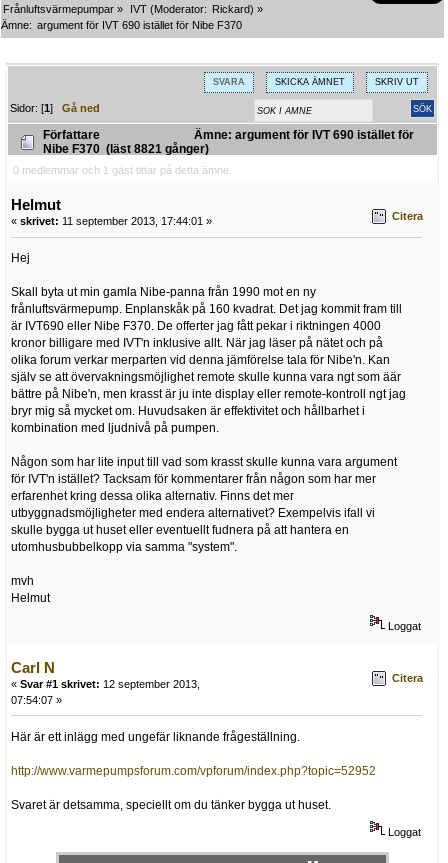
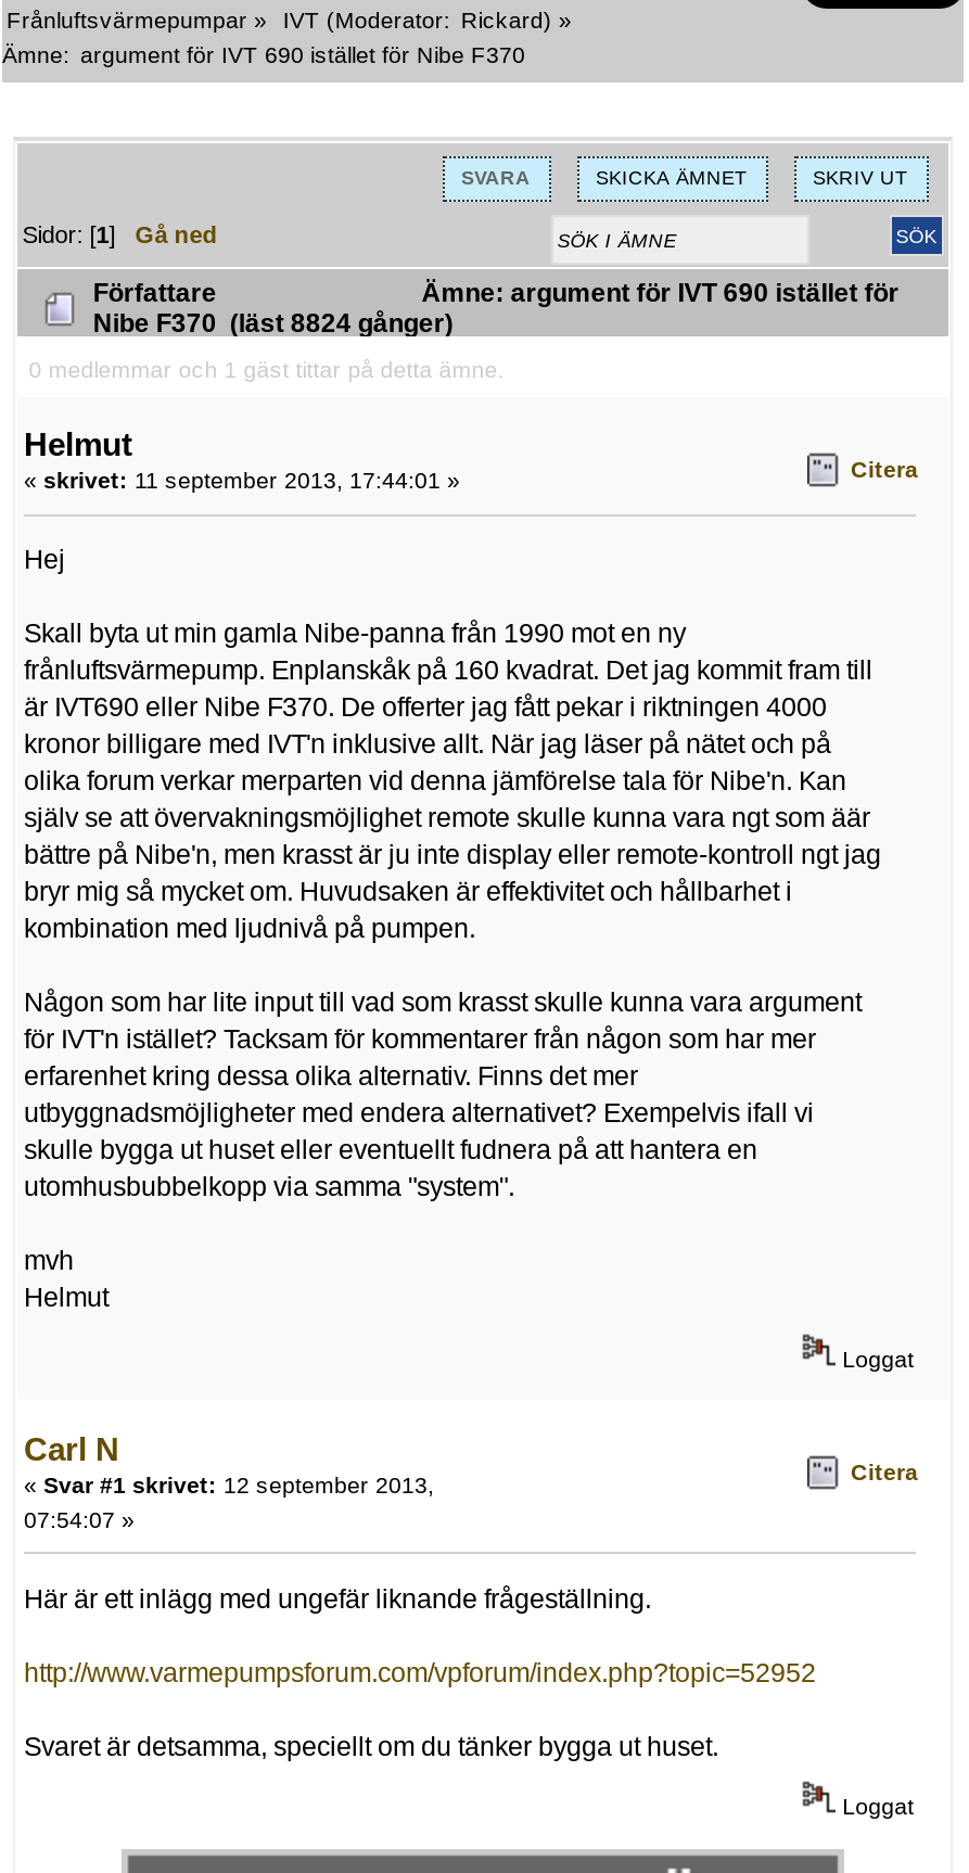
- Nibe F370 (läst 8821 gånger)
+ Nibe F370 (läst 8824 gånger)
